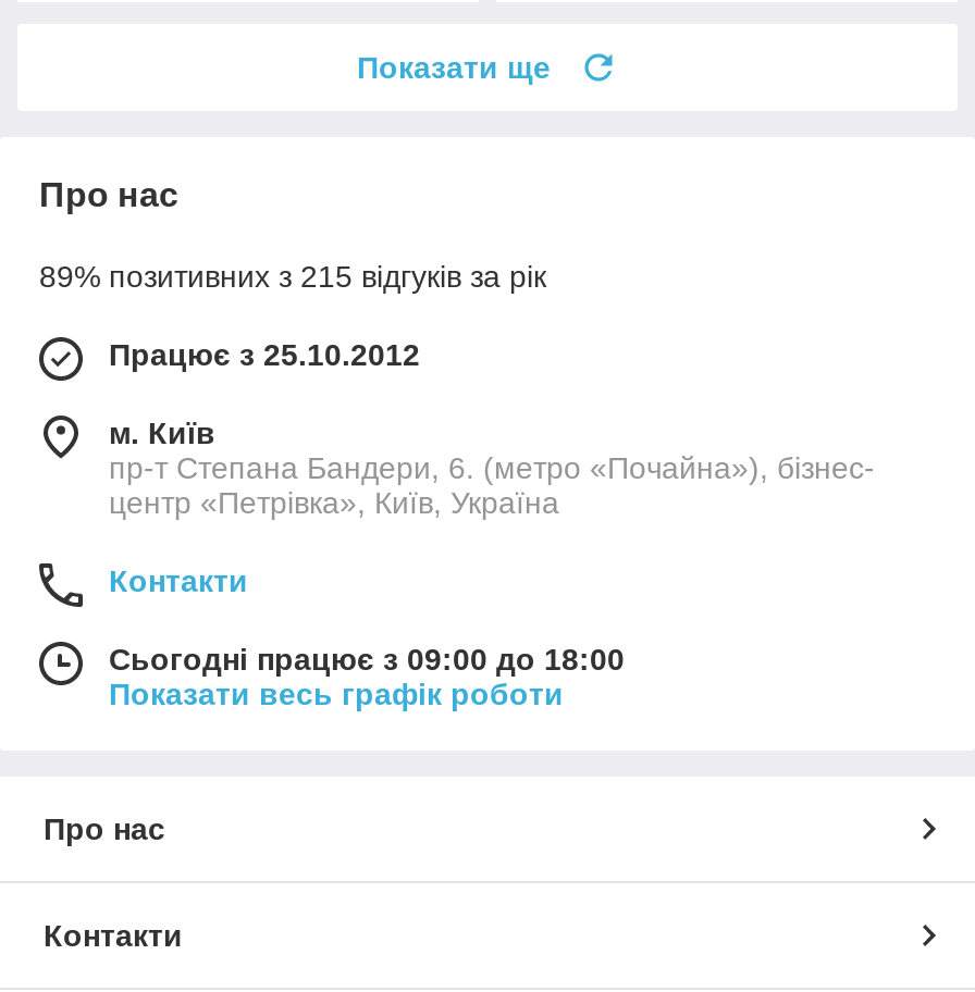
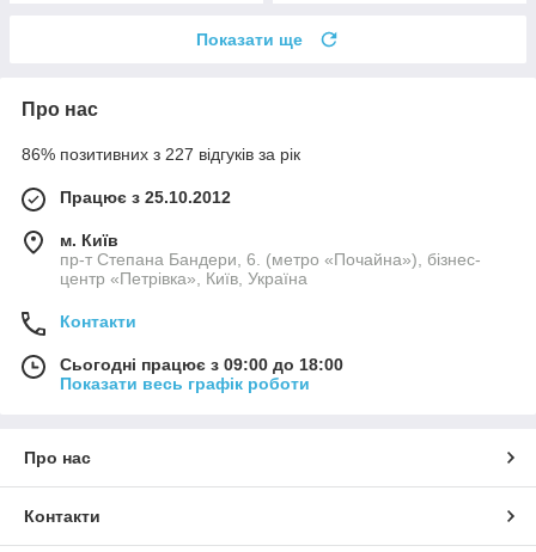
- 89% позитивних з 215 відгуків за рік
+ 86% позитивних з 227 відгуків за рік
